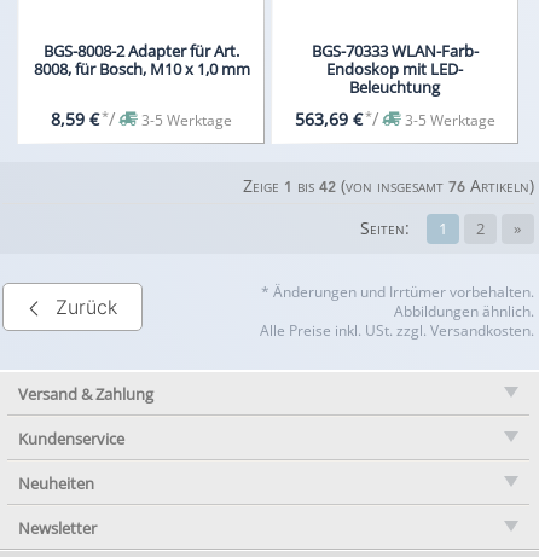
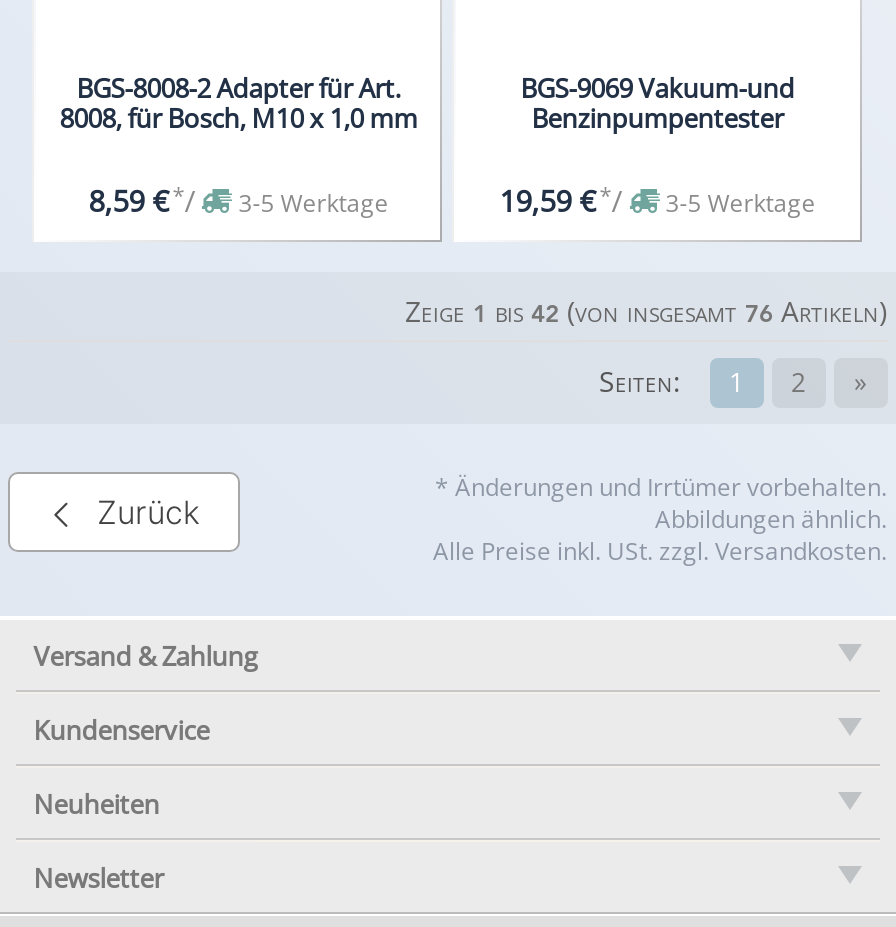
- BGS-70333 WLAN-Farb-
- Endoskop mit LED-
- Beleuchtung
- 563,69 € */
+ BGS-9069 Vakuum-und
+ Benzinpumpentester
+ 19,59 € */
